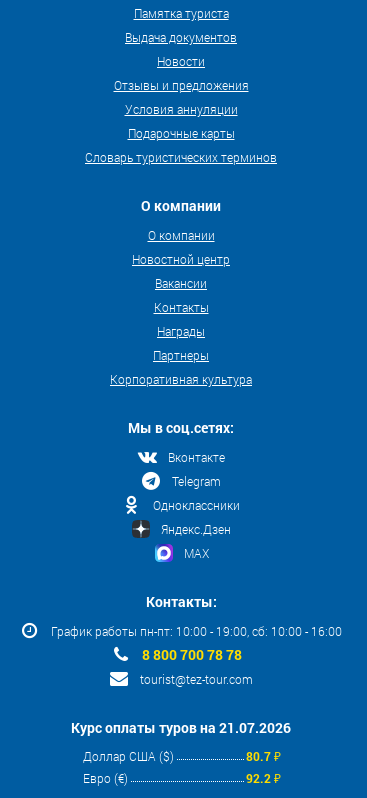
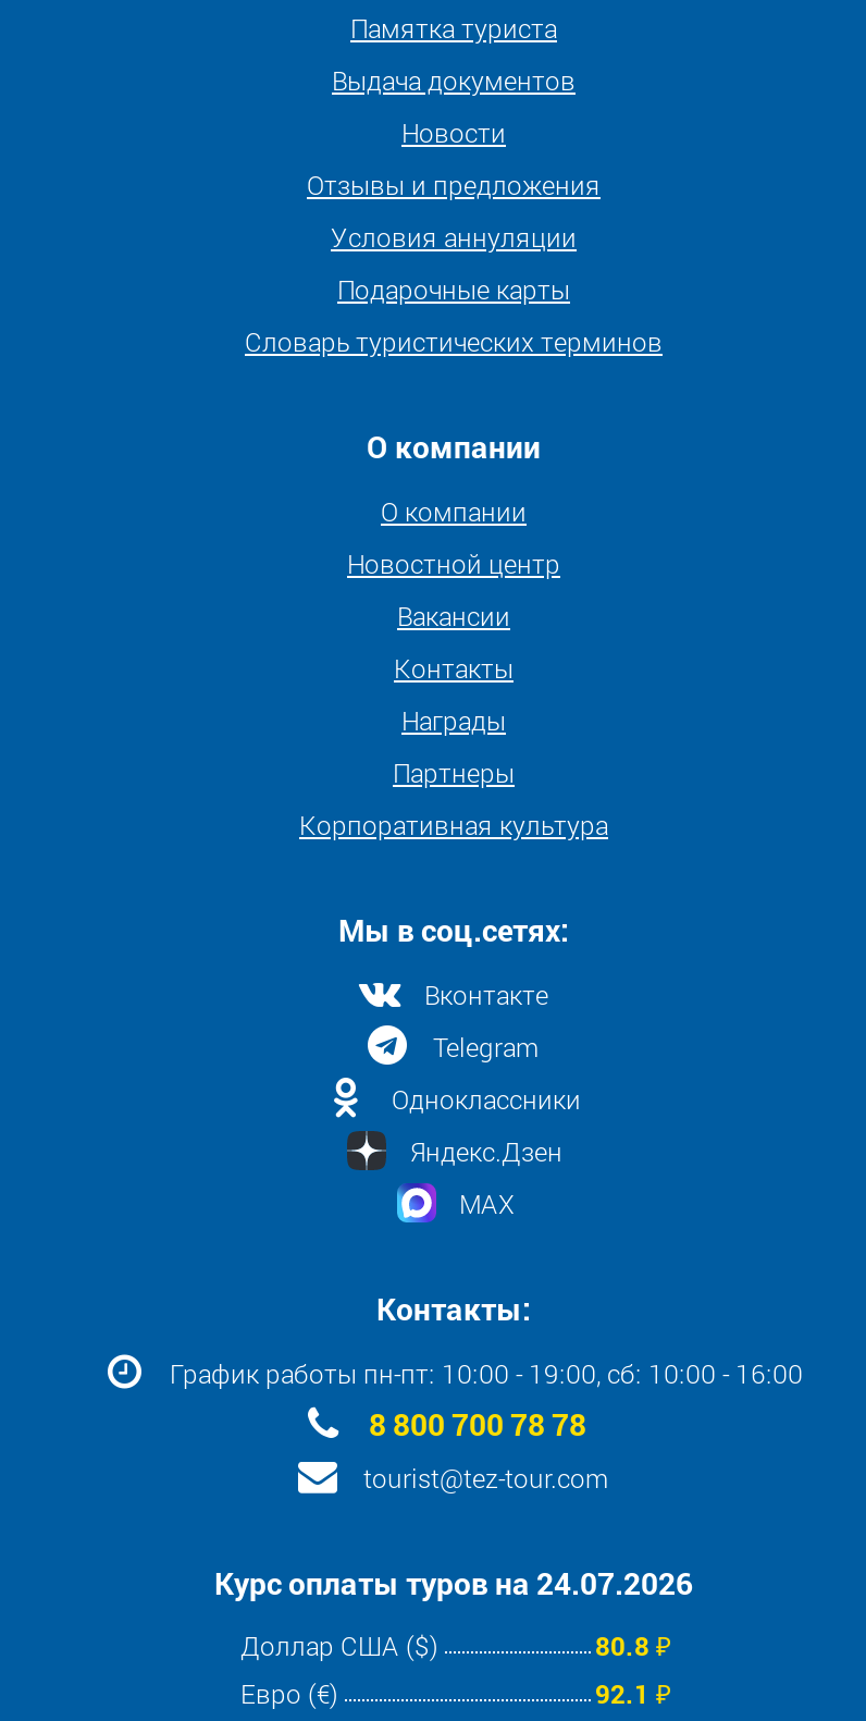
- Курс оплаты туров на 21.07.2026
+ Курс оплаты туров на 24.07.2026

- 80.7 ₽
+ 80.8 ₽

- 92.2 ₽
+ 92.1 ₽
